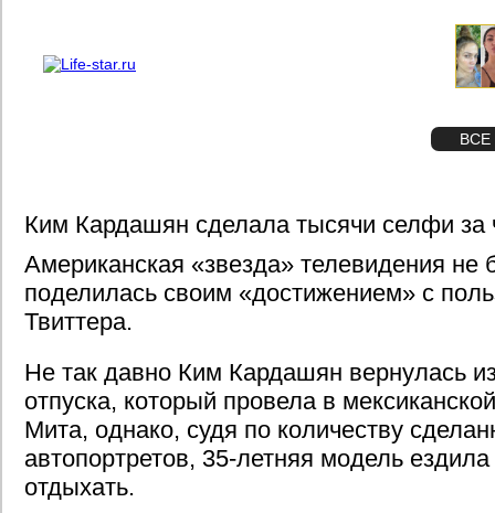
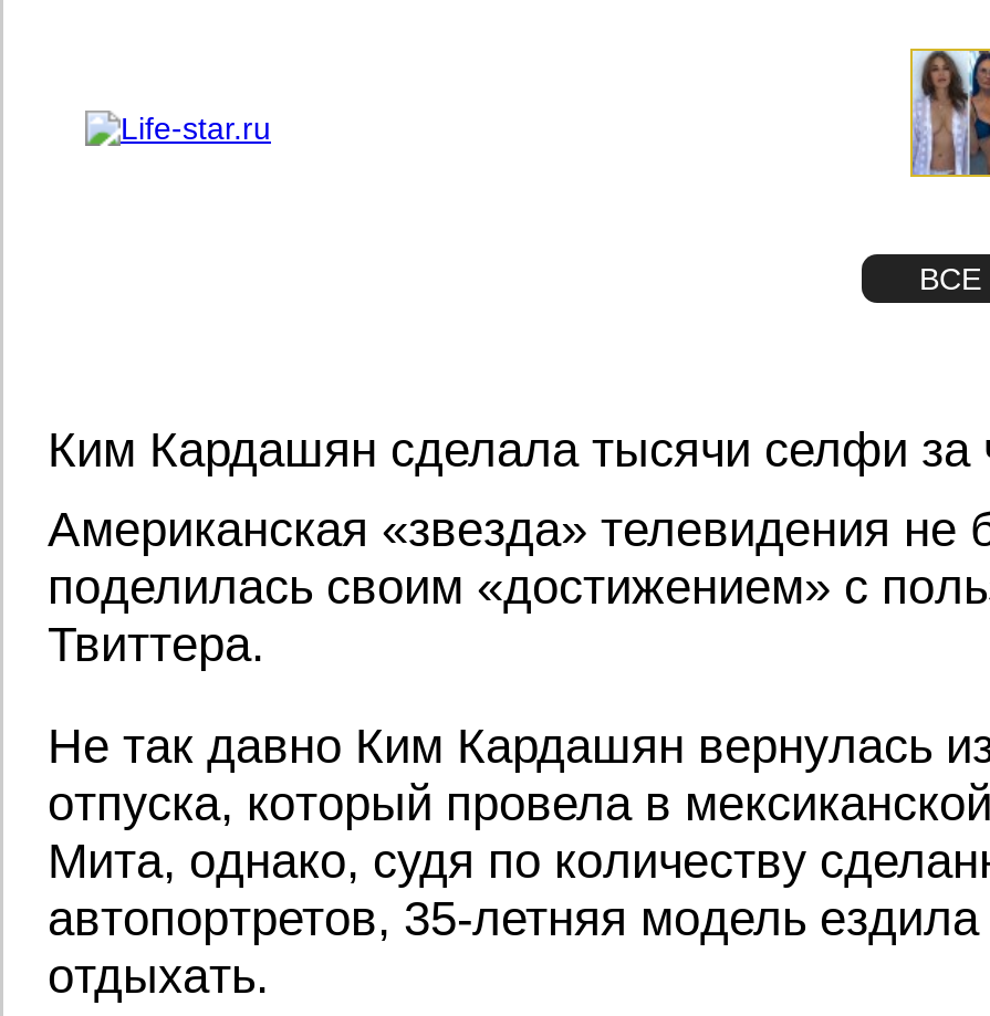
- [image]
+ [image]
